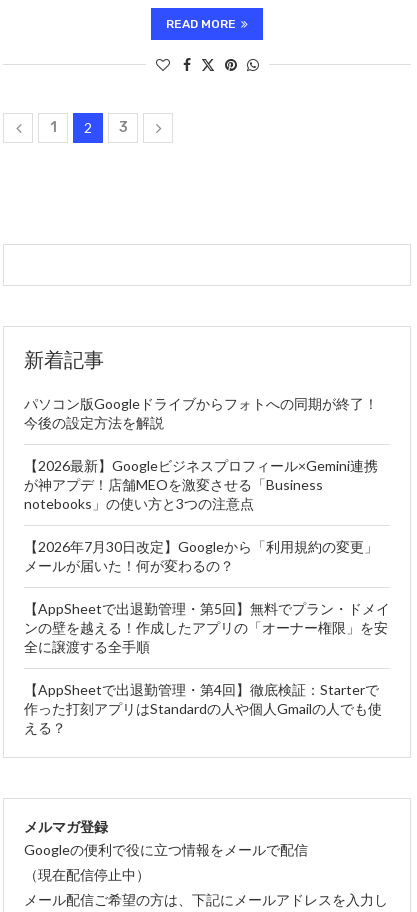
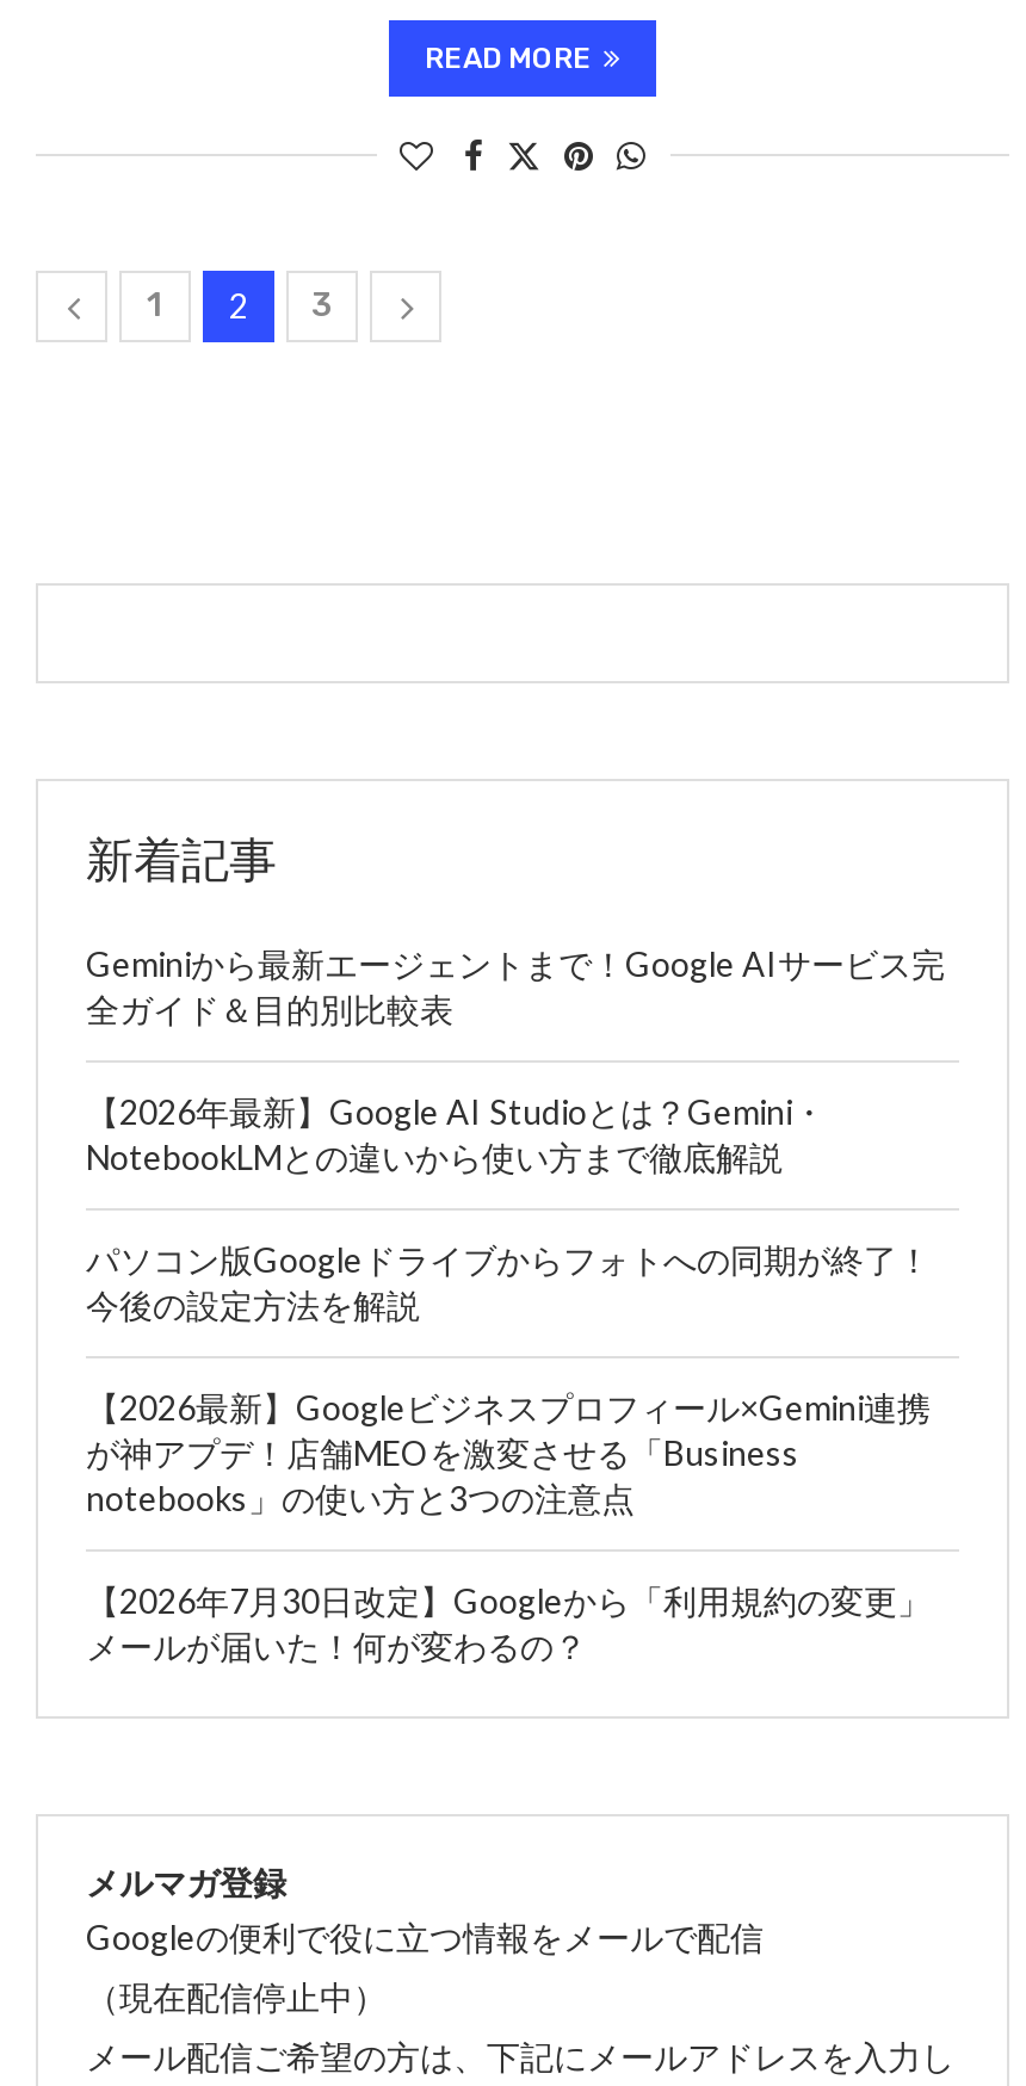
+ Geminiから最新エージェントまで！Google AIサービス完
+ 全ガイド＆目的別比較表
+ 【2026年最新】Google AI Studioとは？Gemini・
+ NotebookLMとの違いから使い方まで徹底解説

moved down: パソコン版Googleドライブからフォトへの同期が終了！ | 今後の設定方法を解説 | 【2026最新】Googleビジネスプロフィール×Gemini連携 | が神アプデ！店舗MEOを激変させる「Business | notebooks」の使い方と3つの注意点 | 【2026年7月30日改定】Googleから「利用規約の変更」 | メールが届いた！何が変わるの？

- 【AppSheetで出退勤管理・第5回】無料でプラン・ドメイ
- ンの壁を越える！作成したアプリの「オーナー権限」を安
- 全に譲渡する全手順
- 【AppSheetで出退勤管理・第4回】徹底検証：Starterで
- 作った打刻アプリはStandardの人や個人Gmailの人でも使
- える？
